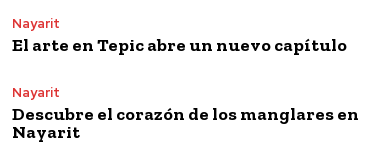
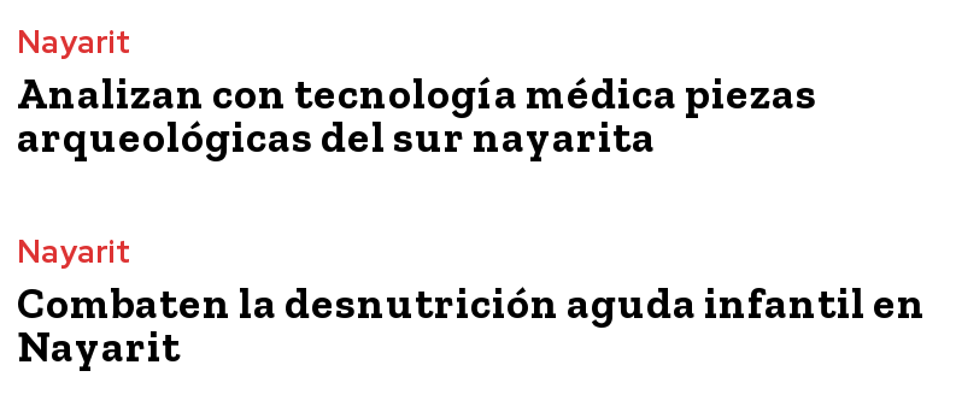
- El arte en Tepic abre un nuevo capítulo
+ Analizan con tecnología médica piezas
+ arqueológicas del sur nayarita

- Descubre el corazón de los manglares en
+ Combaten la desnutrición aguda infantil en
